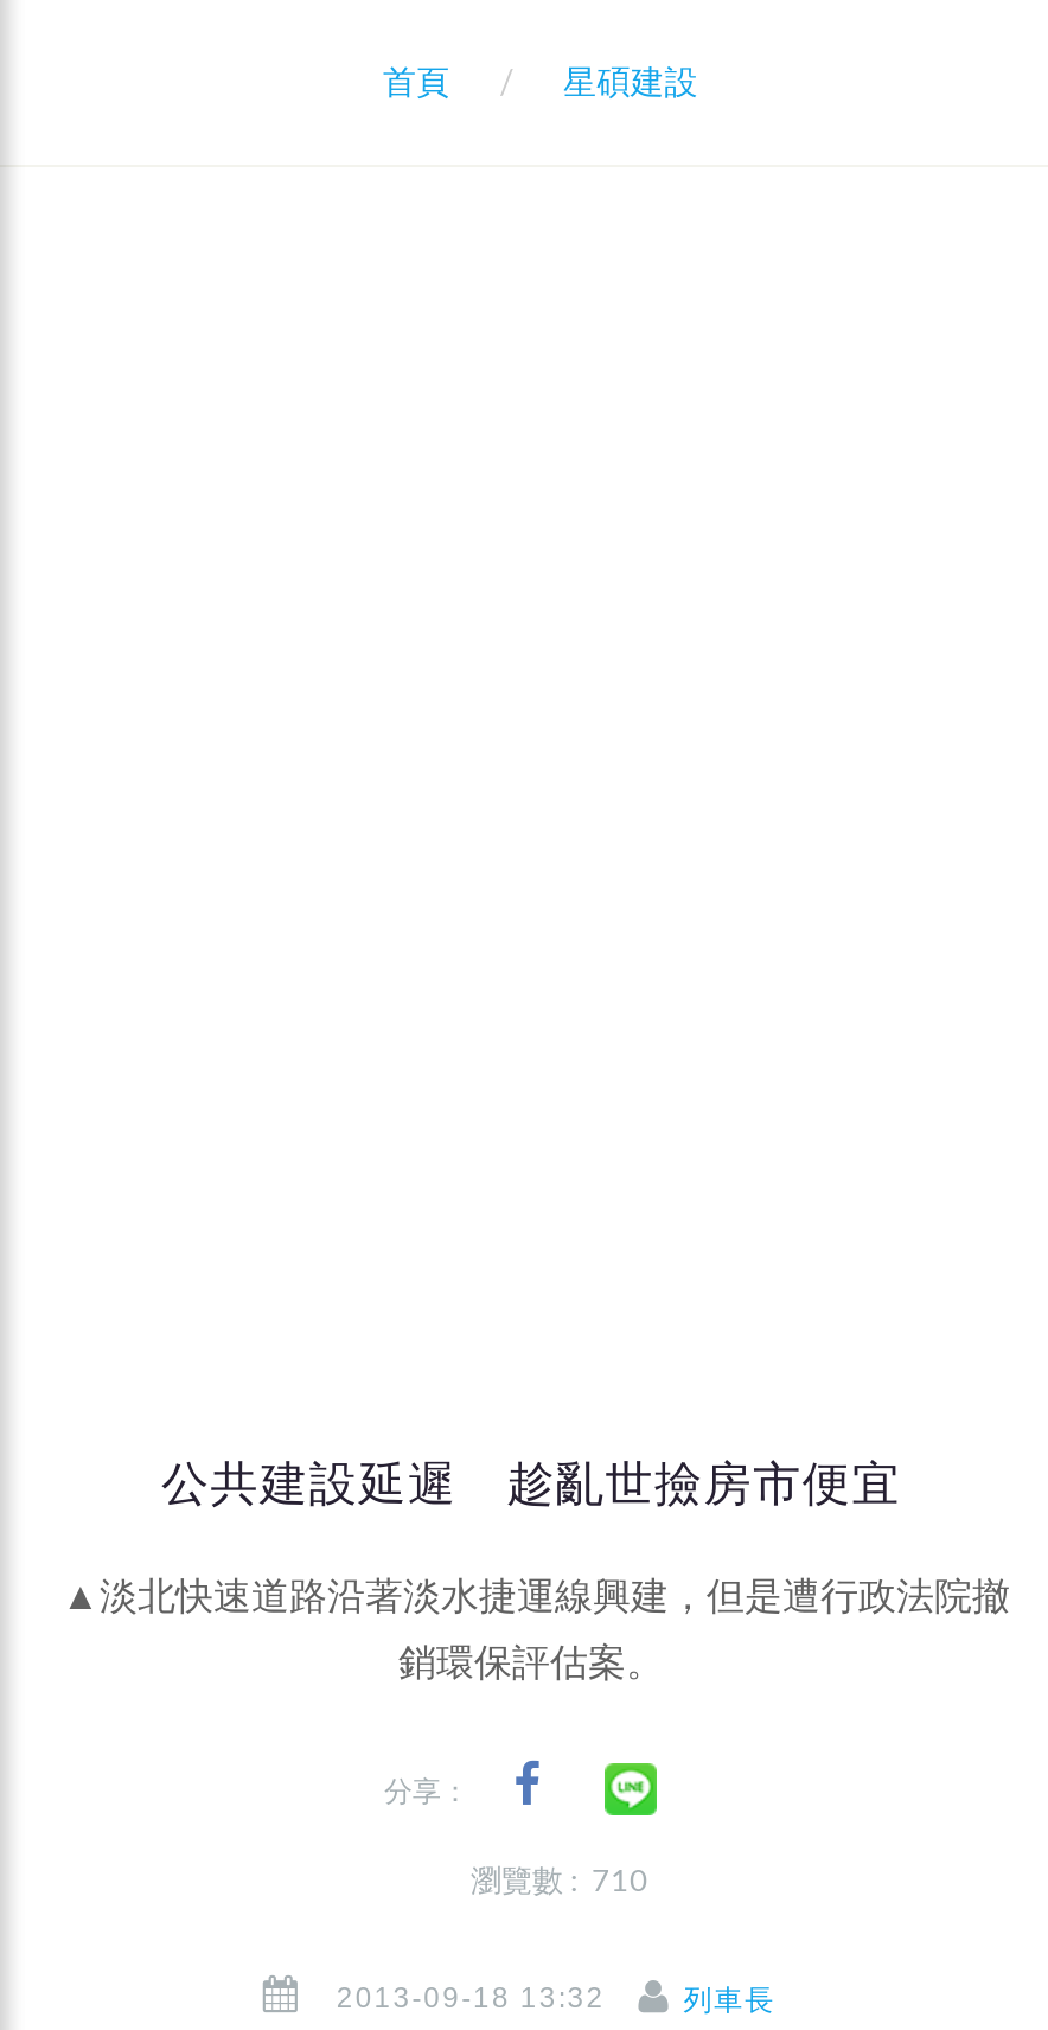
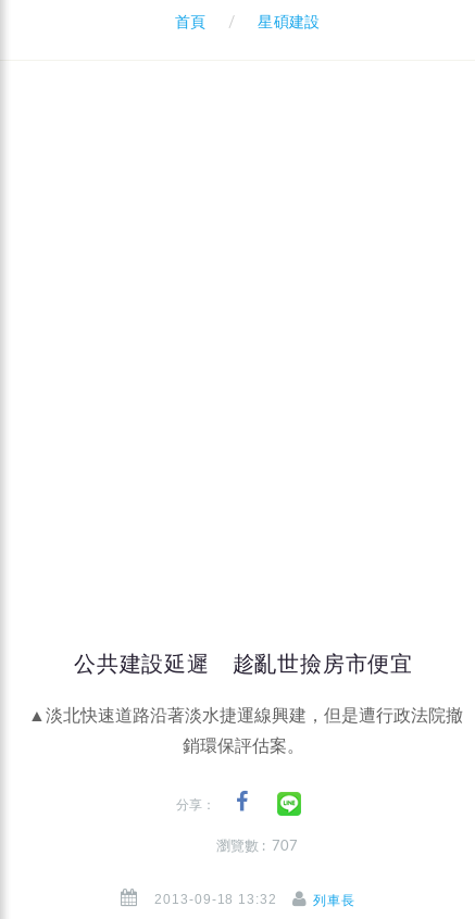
- 瀏覽數 : 710
+ 瀏覽數 : 707
